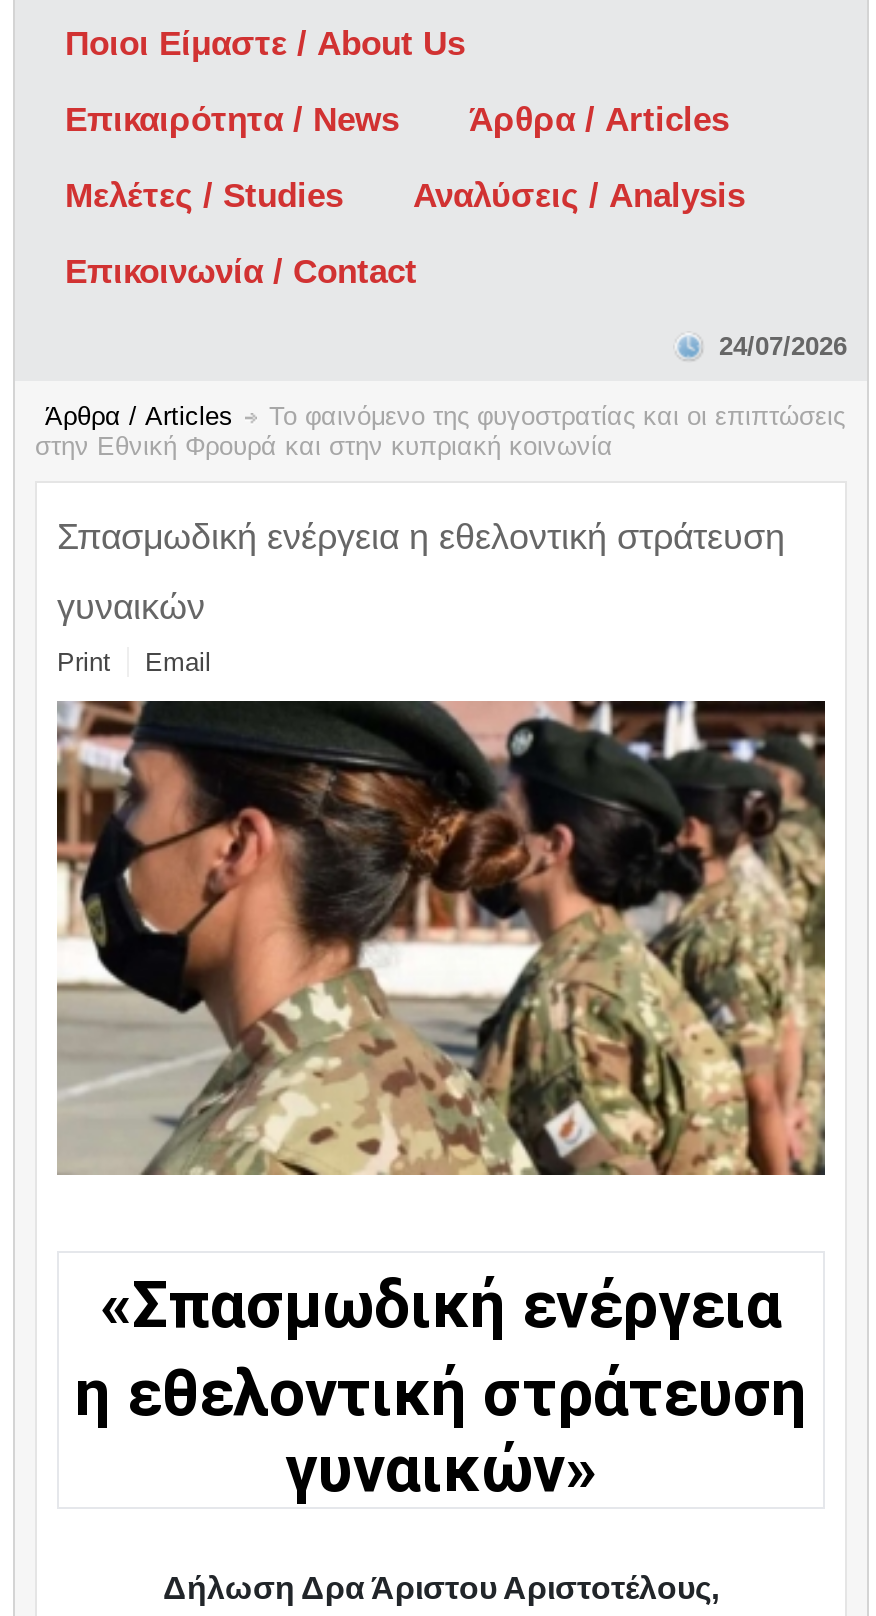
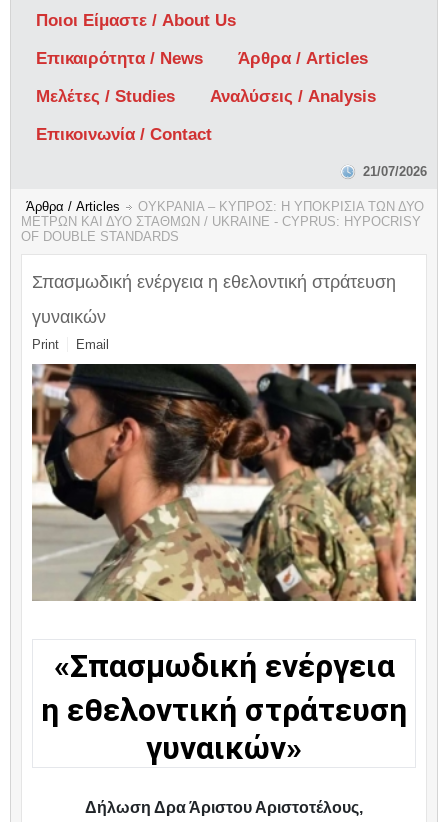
- 24/07/2026
+ 21/07/2026

- Το φαινόμενο της φυγοστρατίας και οι επιπτώσεις
- στην Εθνική Φρουρά και στην κυπριακή κοινωνία
+ ΟΥΚΡΑΝΙΑ – ΚΥΠΡΟΣ: Η ΥΠΟΚΡΙΣΙΑ ΤΩΝ ΔΥΟ
+ ΜΕΤΡΩΝ ΚΑΙ ΔΥΟ ΣΤΑΘΜΩΝ / UKRAINE - CYPRUS: HYPOCRISY
+ OF DOUBLE STANDARDS
